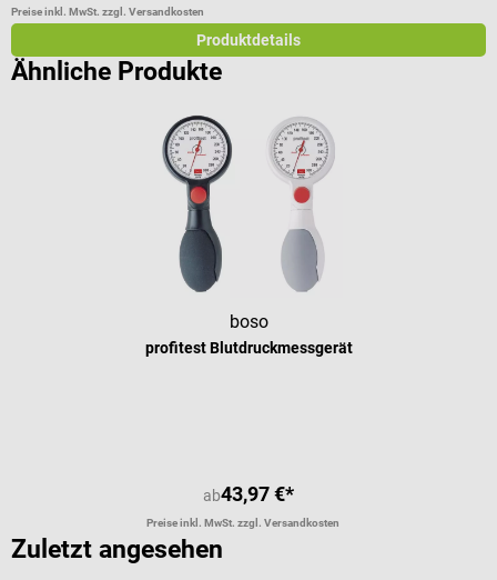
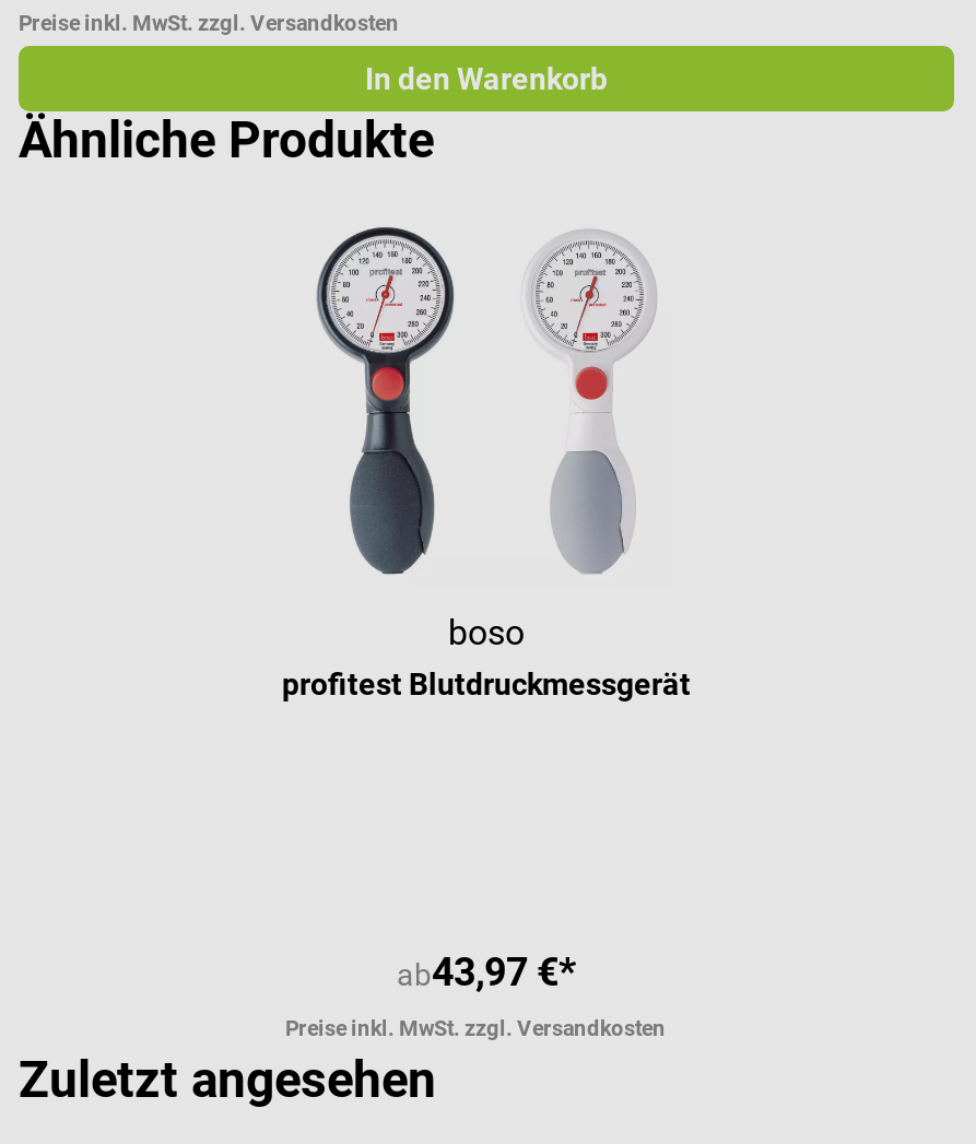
- Produktdetails
+ In den Warenkorb
